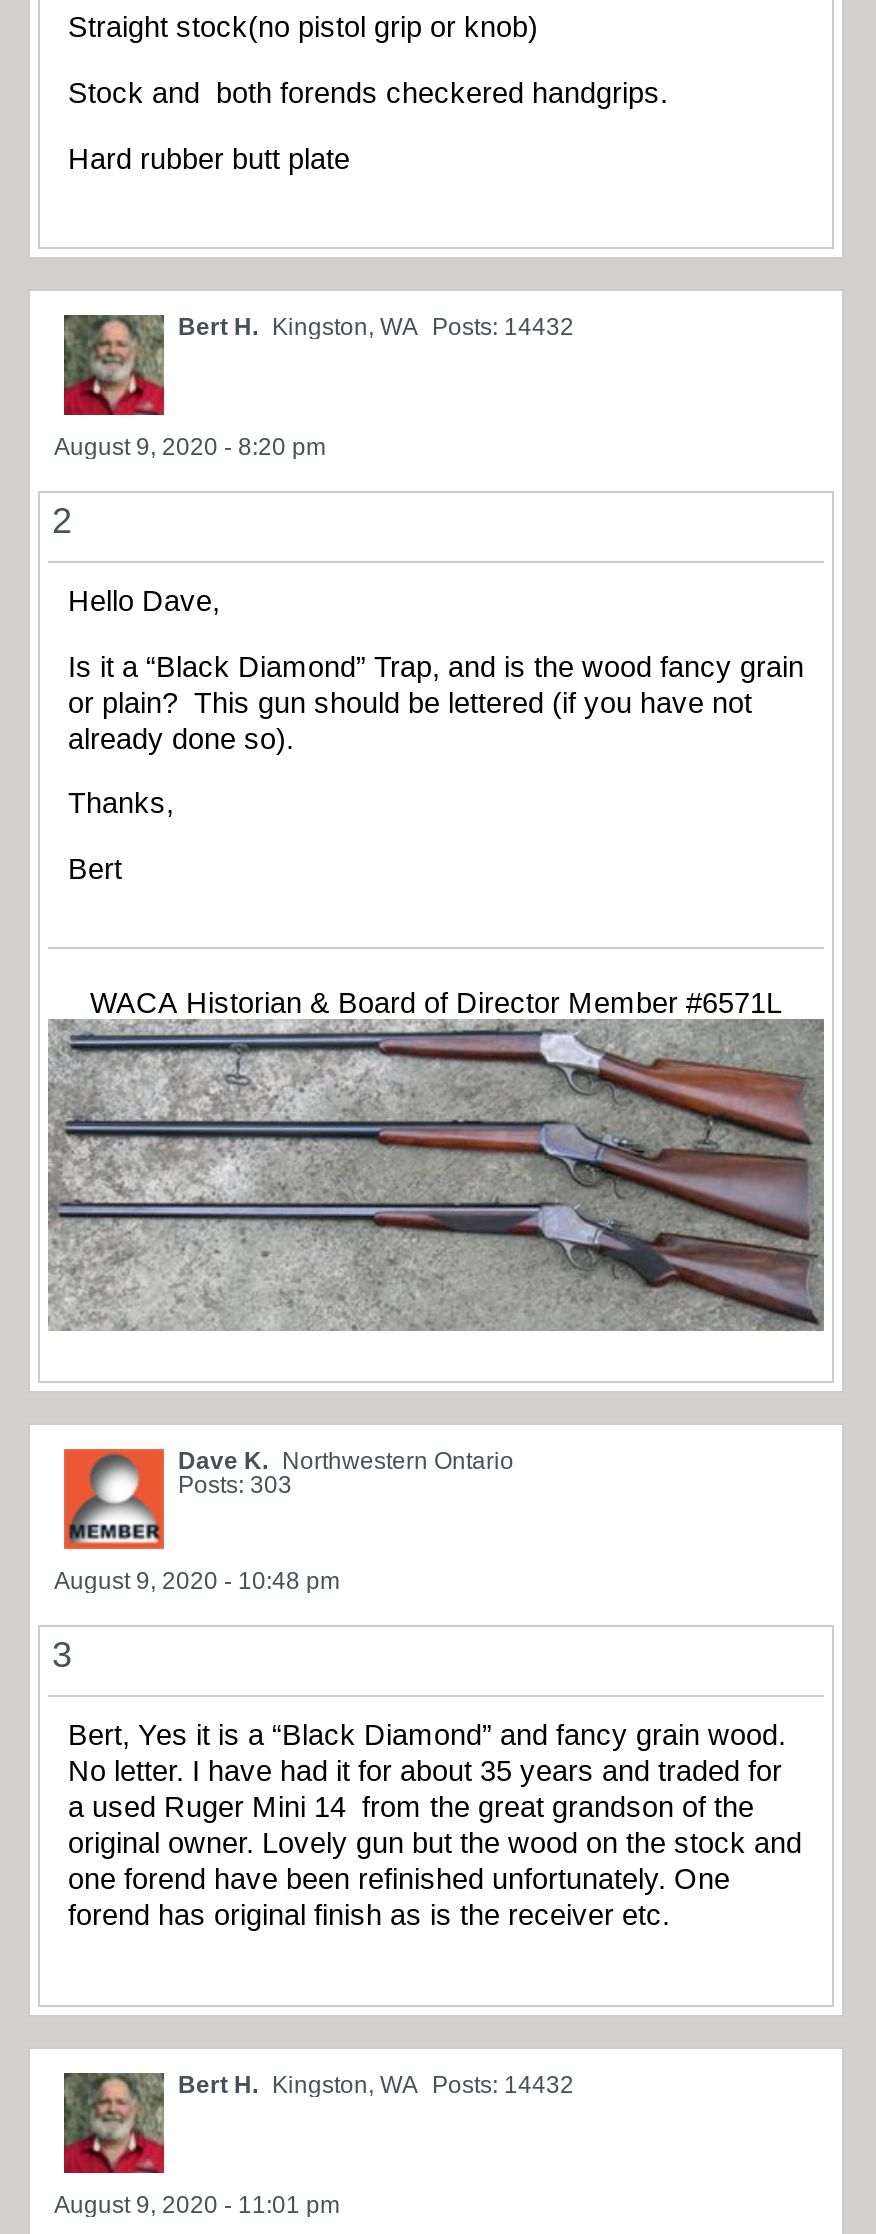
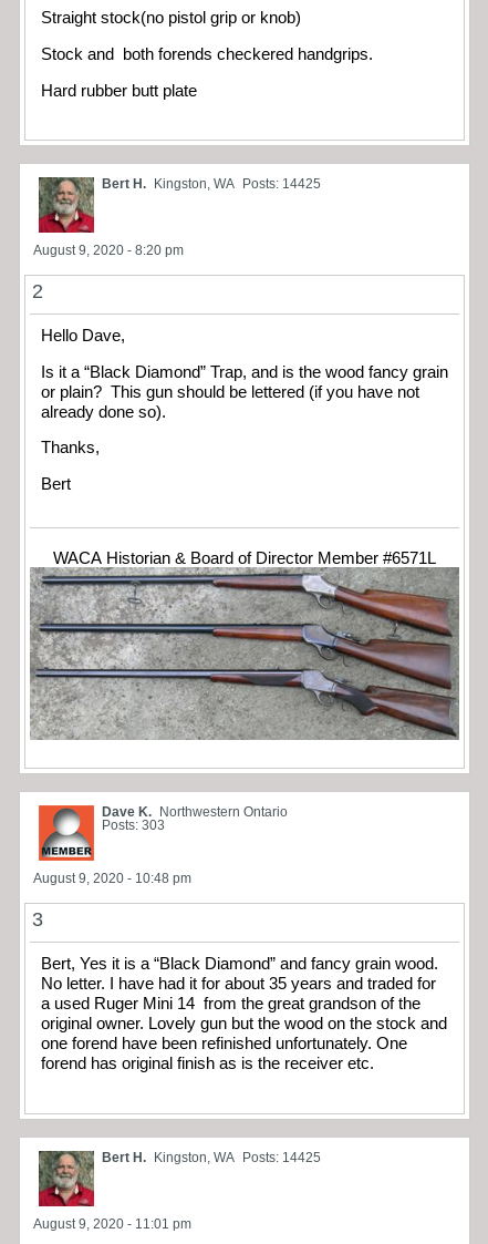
- Bert H. Kingston, WA Posts: 14432
+ Bert H. Kingston, WA Posts: 14425

- Bert H. Kingston, WA Posts: 14432
+ Bert H. Kingston, WA Posts: 14425
